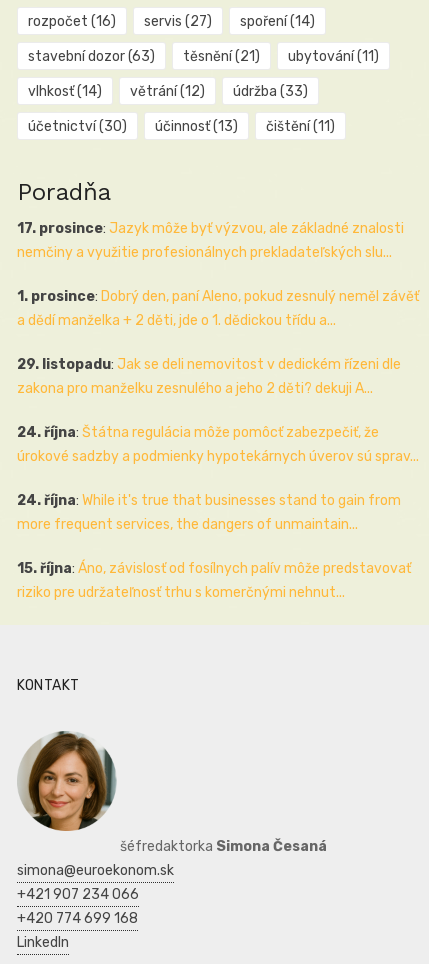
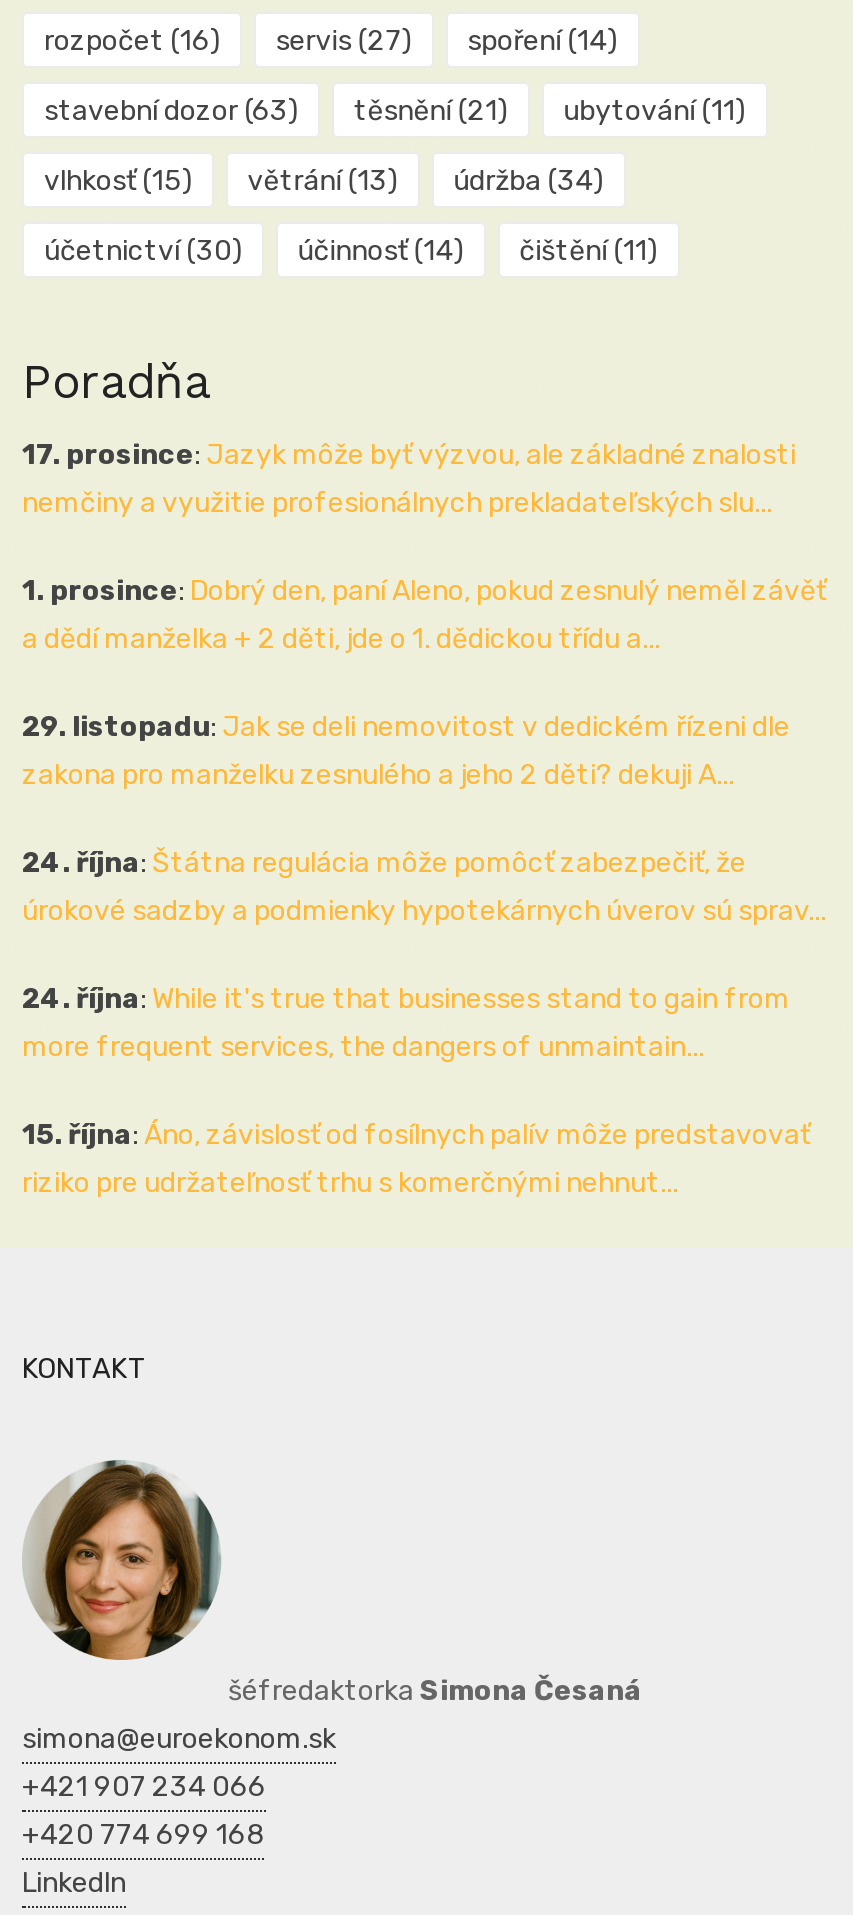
- vlhkosť (14)
+ vlhkosť (15)

- větrání (12)
+ větrání (13)

- údržba (33)
+ údržba (34)

- účetnictví (30) účinnosť (13) čištění (11)
+ účetnictví (30) účinnosť (14) čištění (11)
